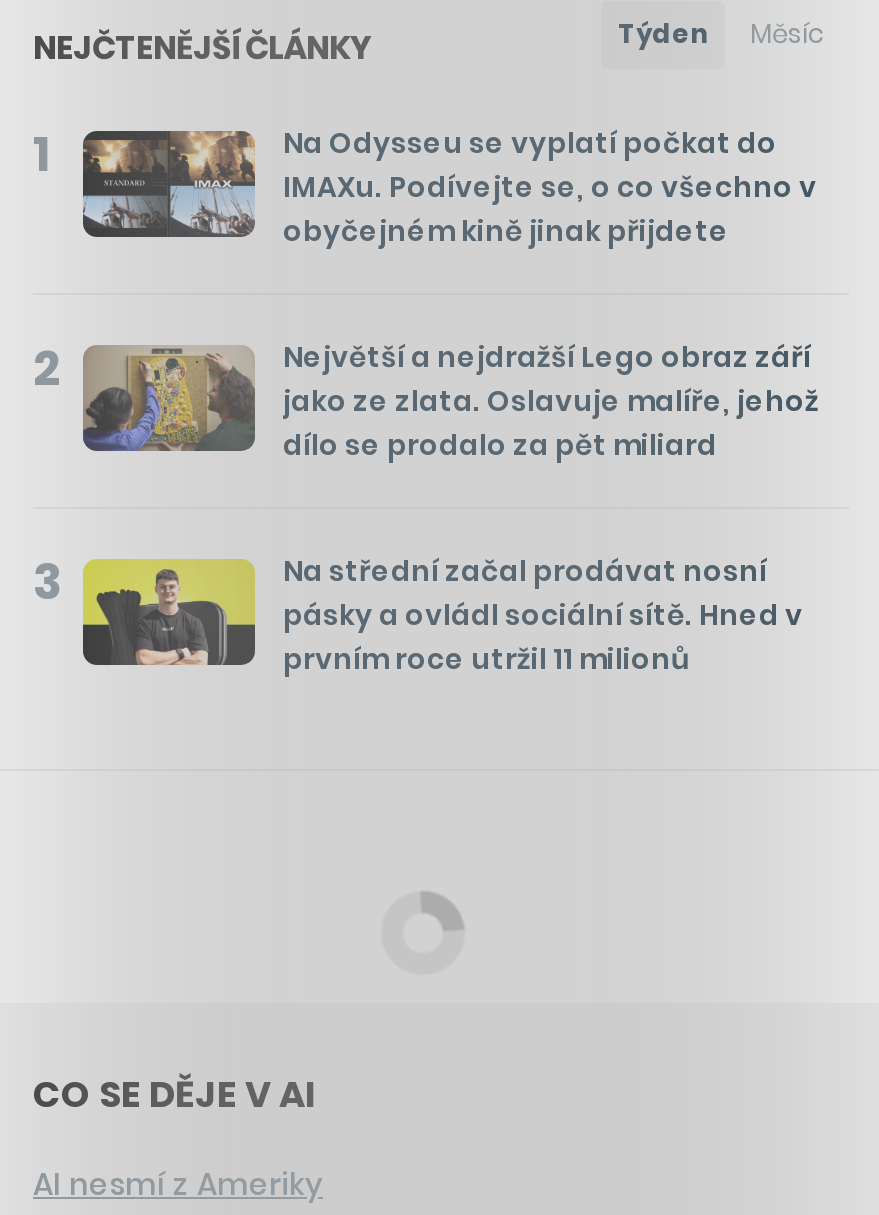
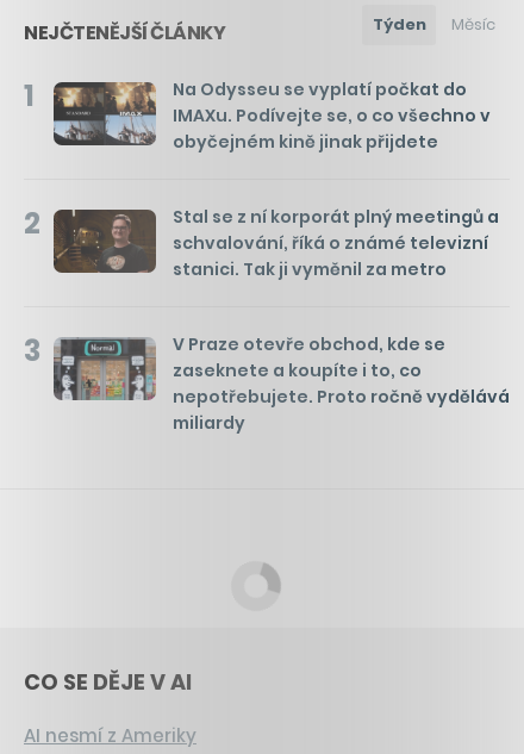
- [image]
- Největší a nejdražší Lego obraz září
- jako ze zlata. Oslavuje malíře, jehož
- dílo se prodalo za pět miliard
+ [image]
+ Stal se z ní korporát plný meetingů a
+ schvalování, říká o známé televizní
+ stanici. Tak ji vyměnil za metro

- [image]
- Na střední začal prodávat nosní
- pásky a ovládl sociální sítě. Hned v
- prvním roce utržil 11 milionů
+ [image]
+ V Praze otevře obchod, kde se
+ zaseknete a koupíte i to, co
+ nepotřebujete. Proto ročně vydělává
+ miliardy
